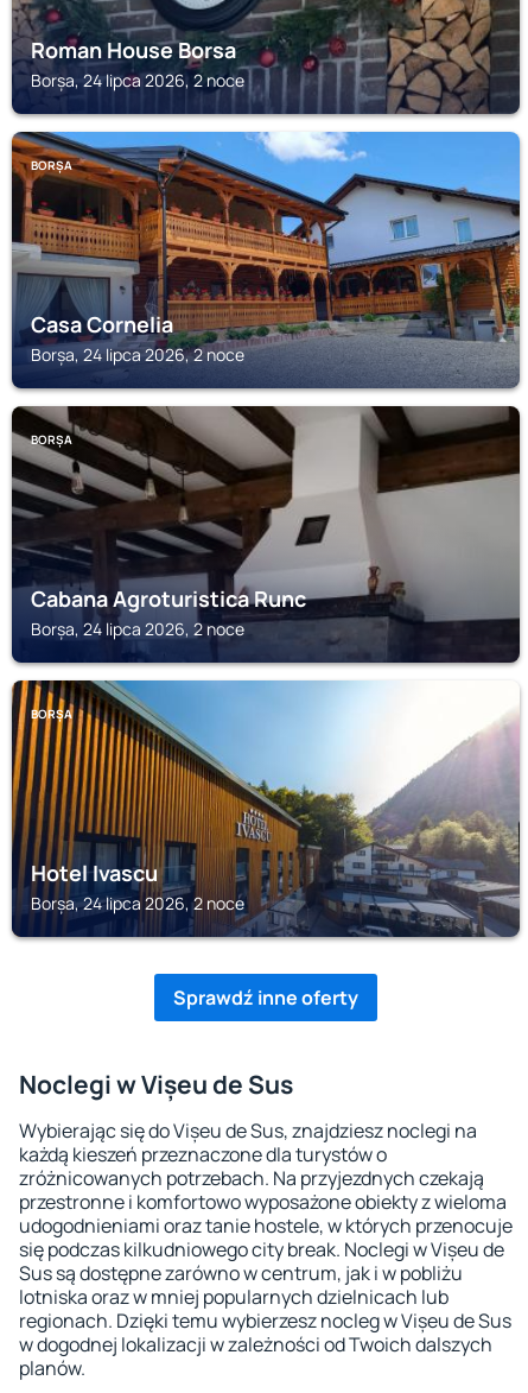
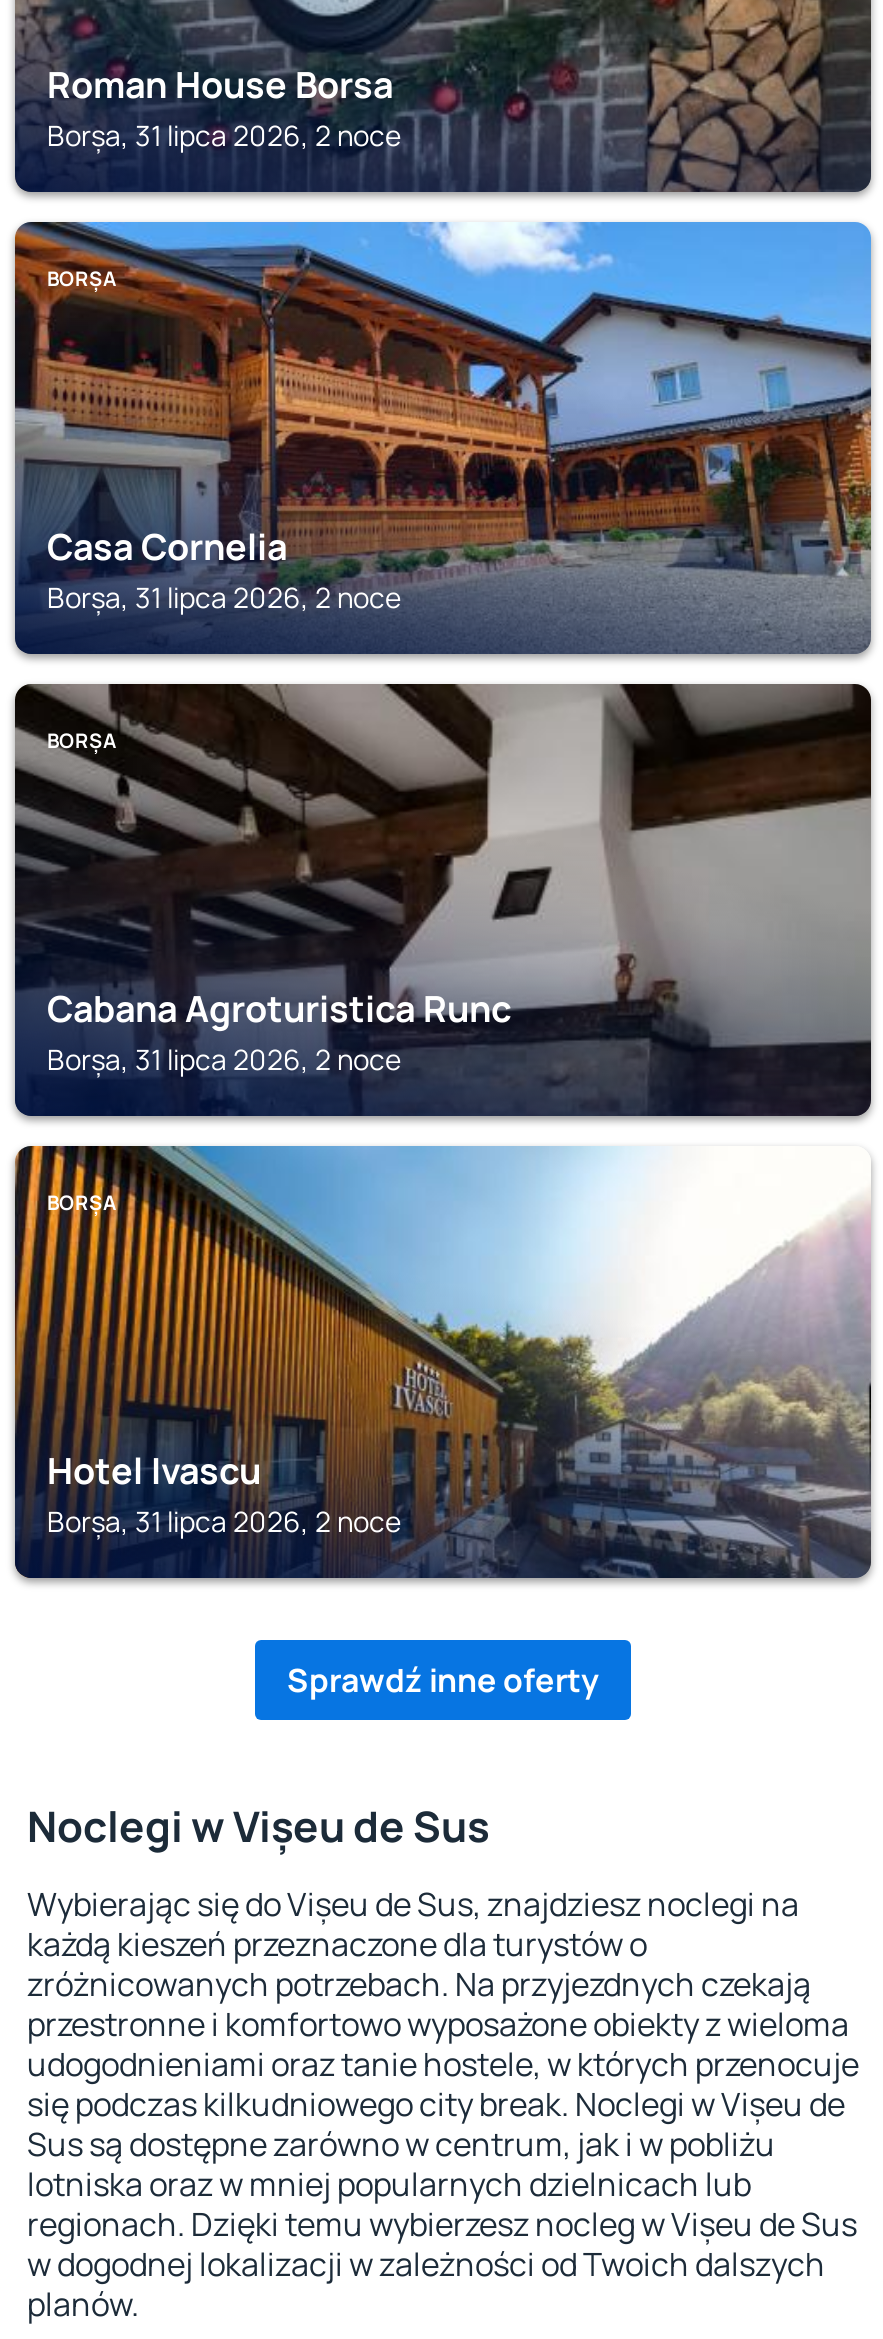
- Borșa, 24 lipca 2026, 2 noce
+ Borșa, 31 lipca 2026, 2 noce

- Borșa, 24 lipca 2026, 2 noce
+ Borșa, 31 lipca 2026, 2 noce

- Borșa, 24 lipca 2026, 2 noce
+ Borșa, 31 lipca 2026, 2 noce

- Borșa, 24 lipca 2026, 2 noce
+ Borșa, 31 lipca 2026, 2 noce
